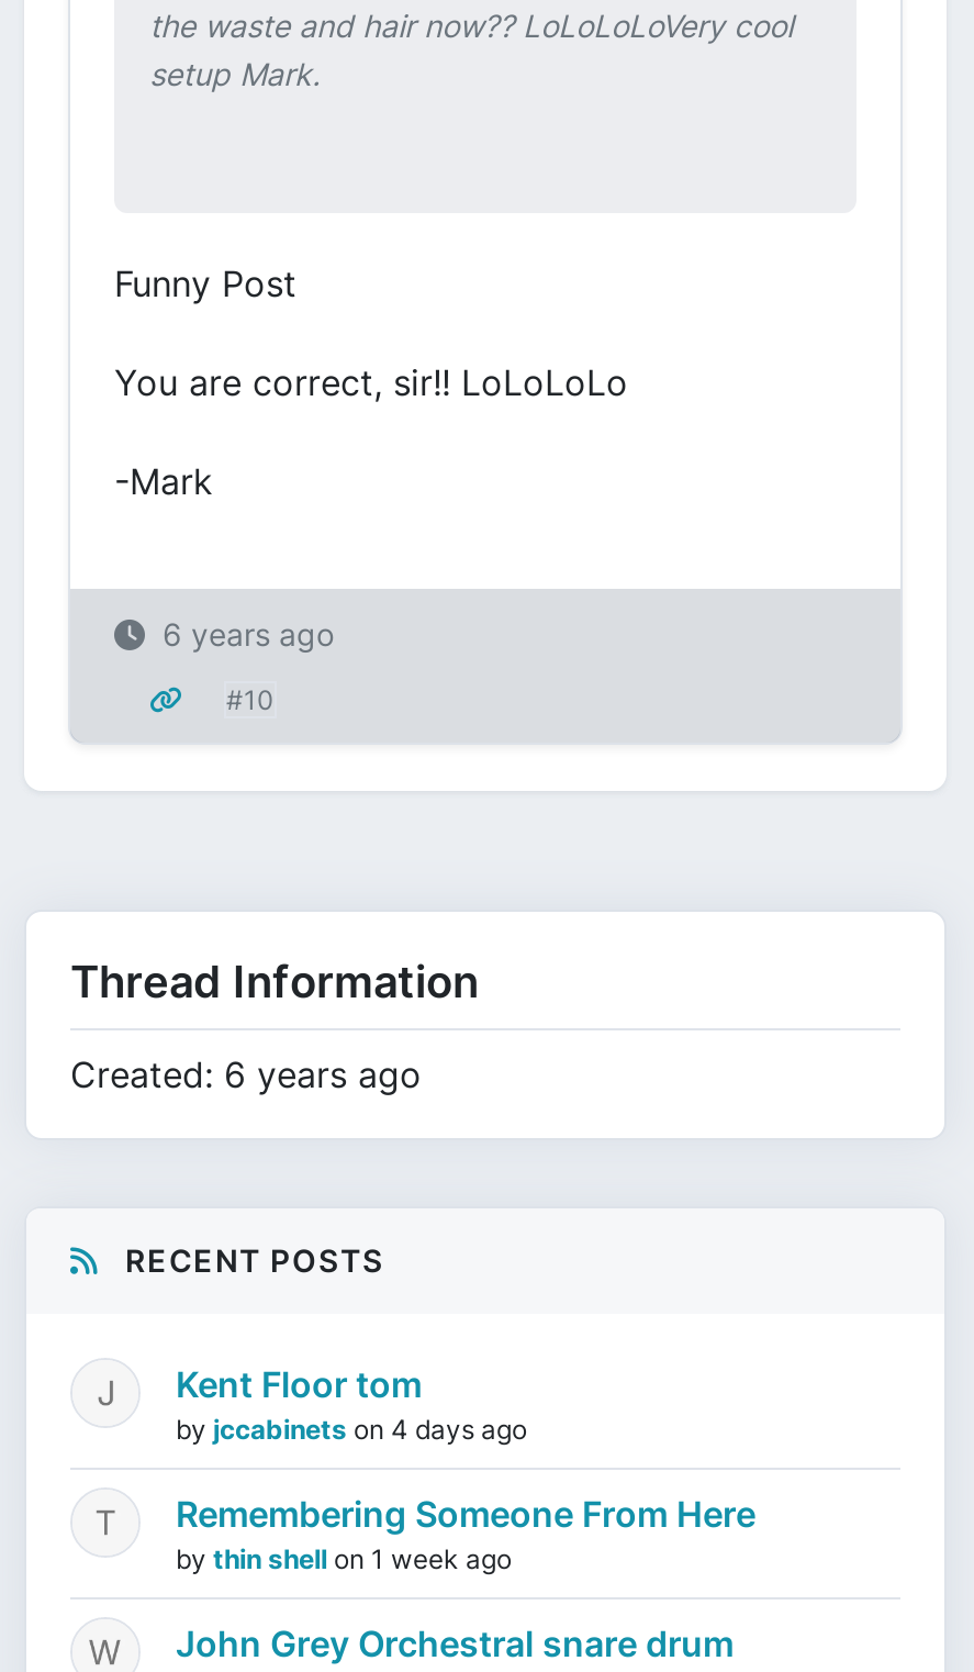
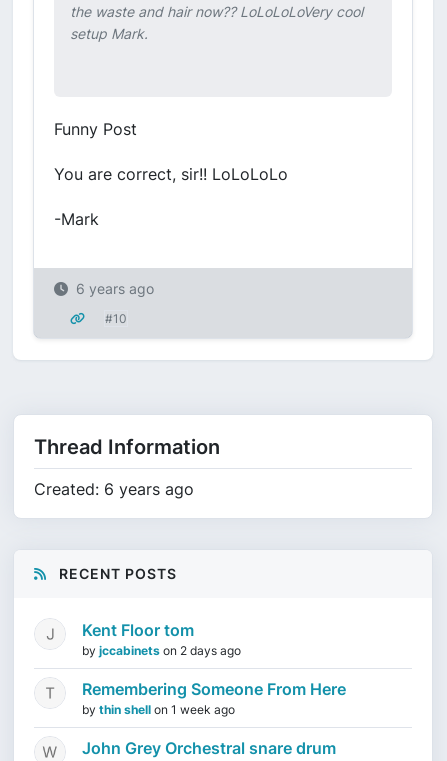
- by jccabinets on 4 days ago
+ by jccabinets on 2 days ago
